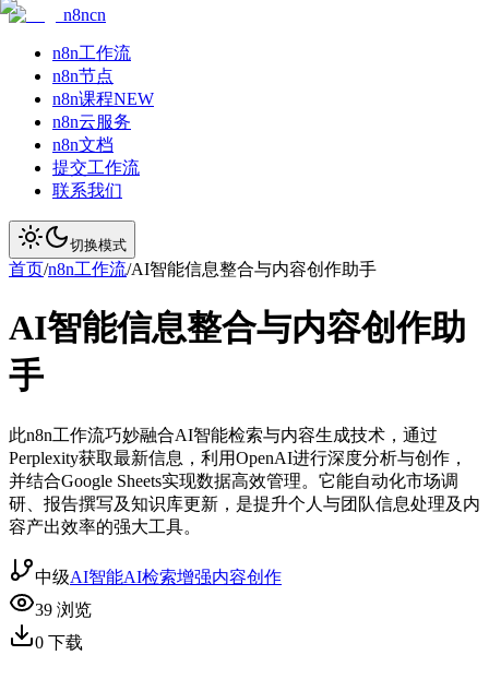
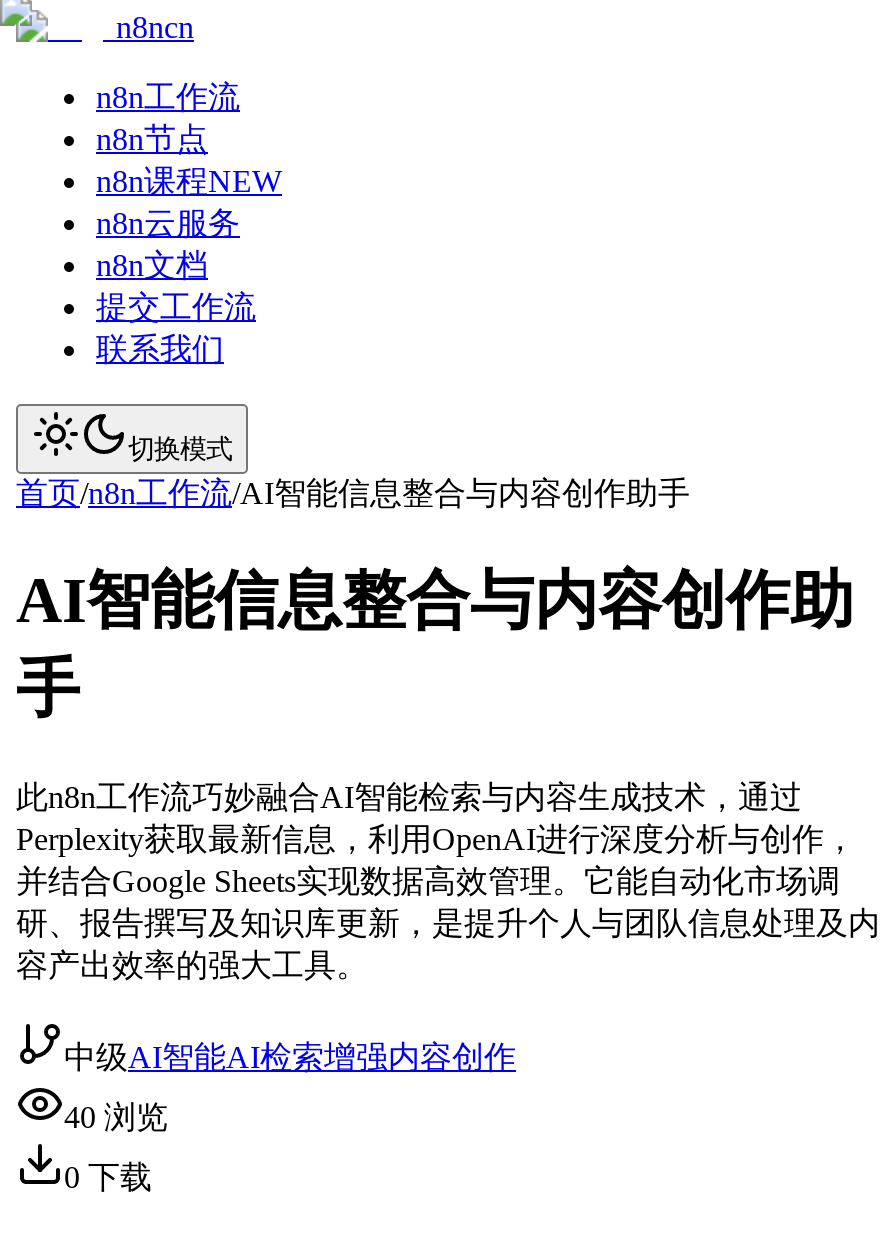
- 39浏览
+ 40浏览
